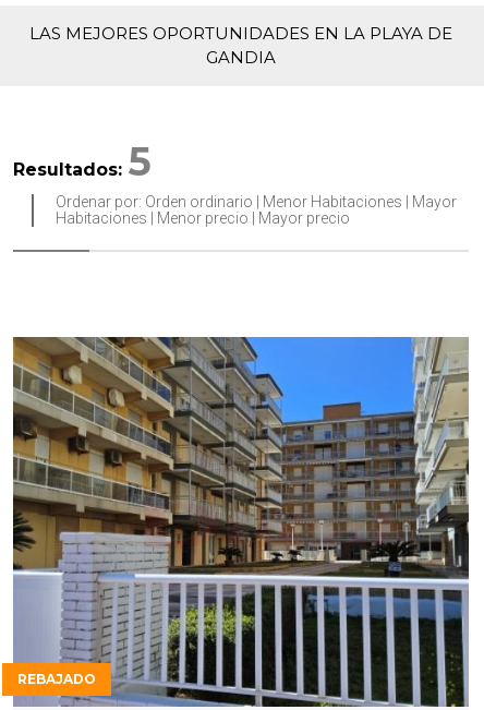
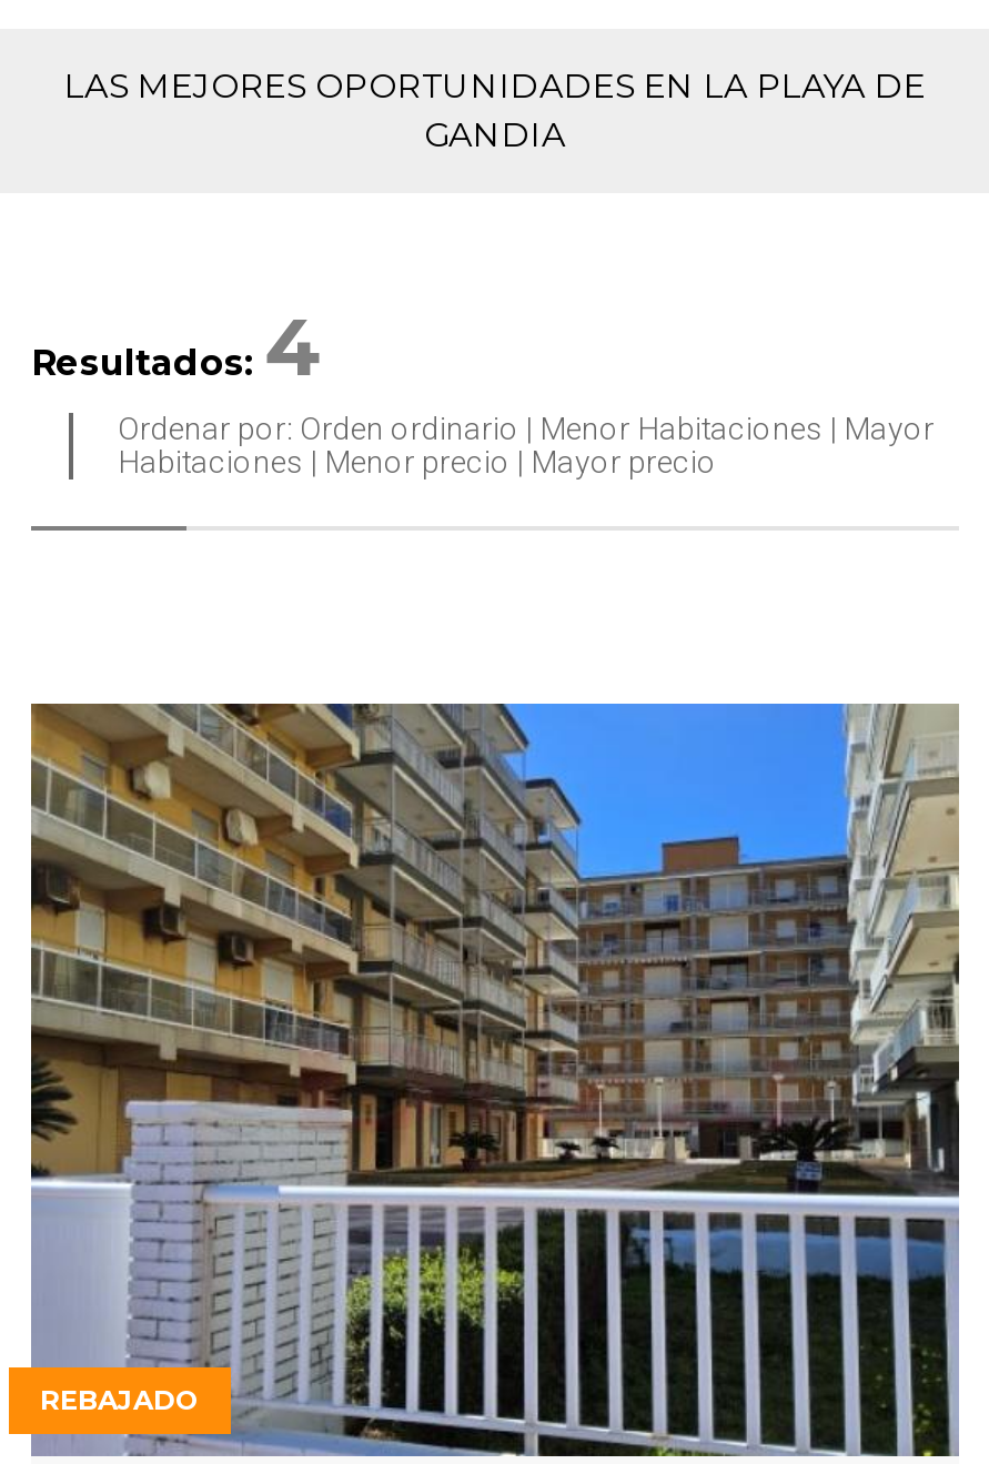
- Resultados:5
+ Resultados:4
